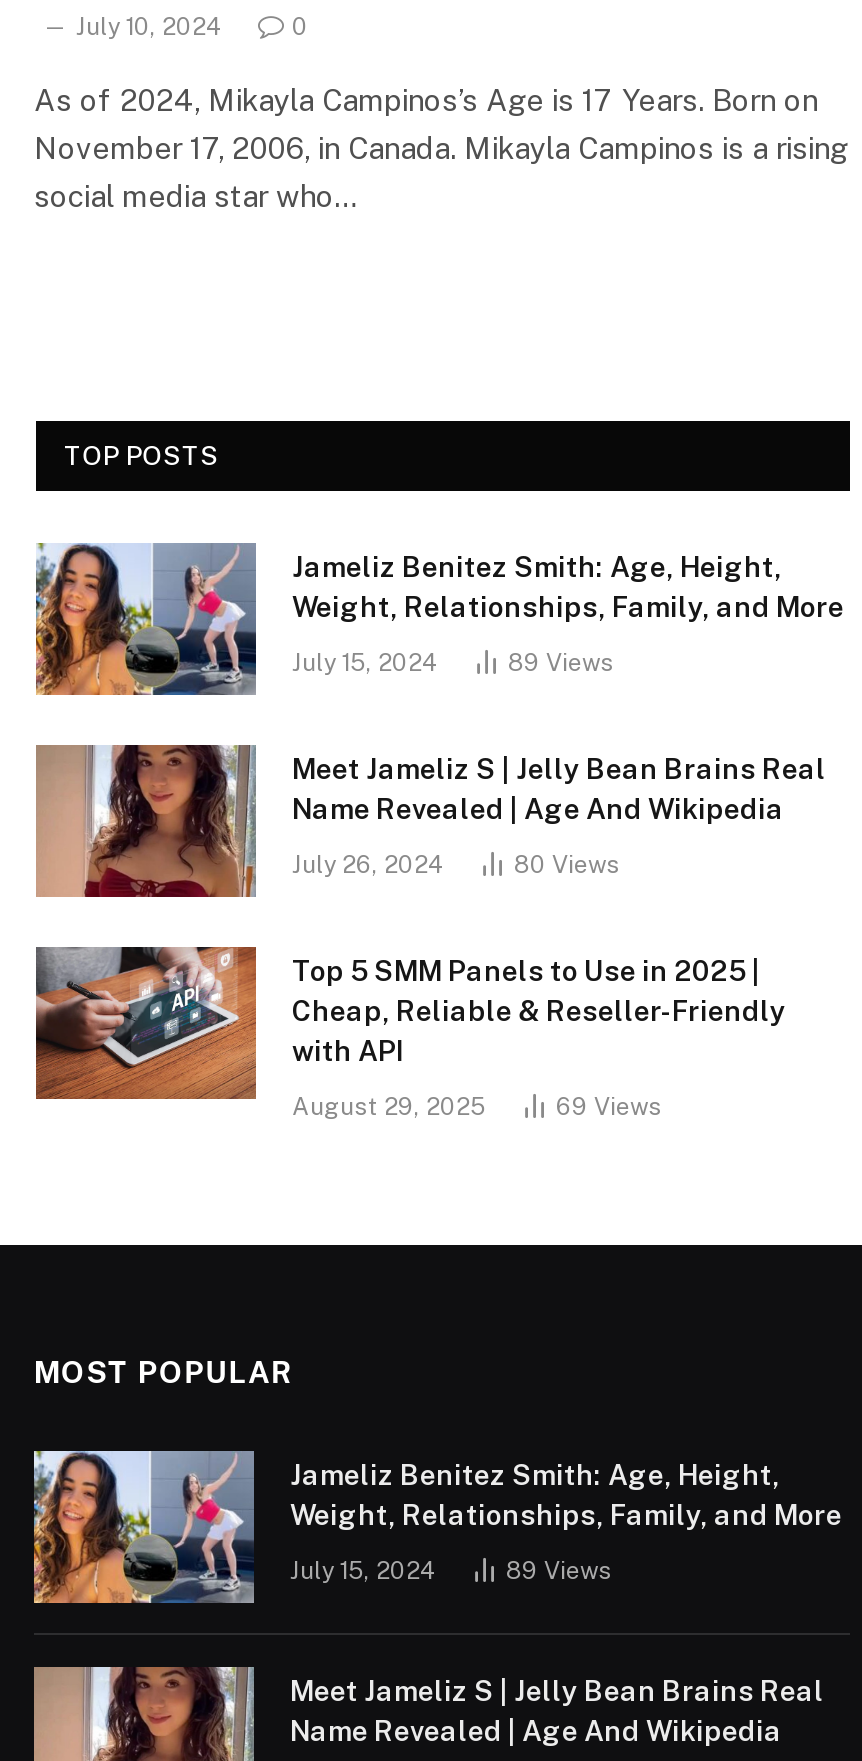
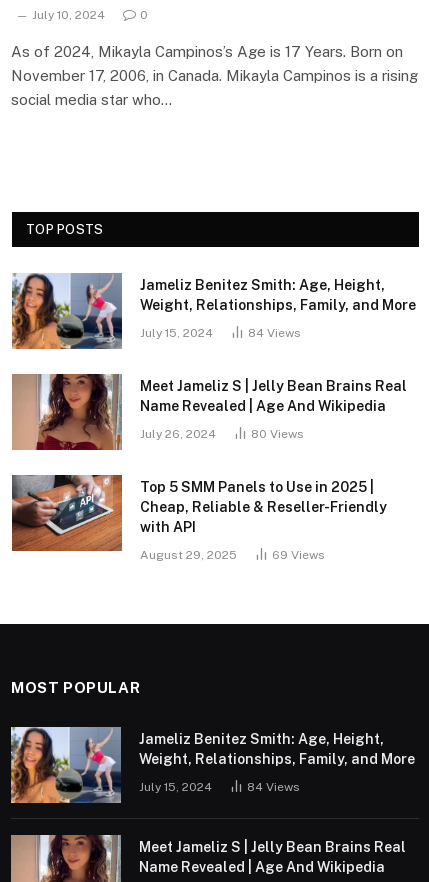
- 89 Views
+ 84 Views

- 89 Views
+ 84 Views
